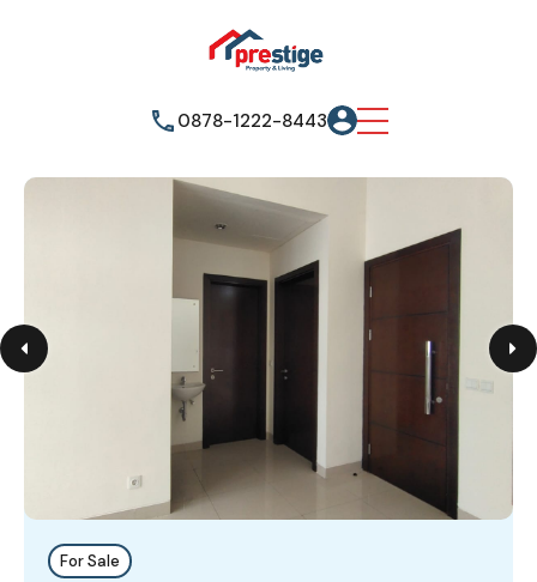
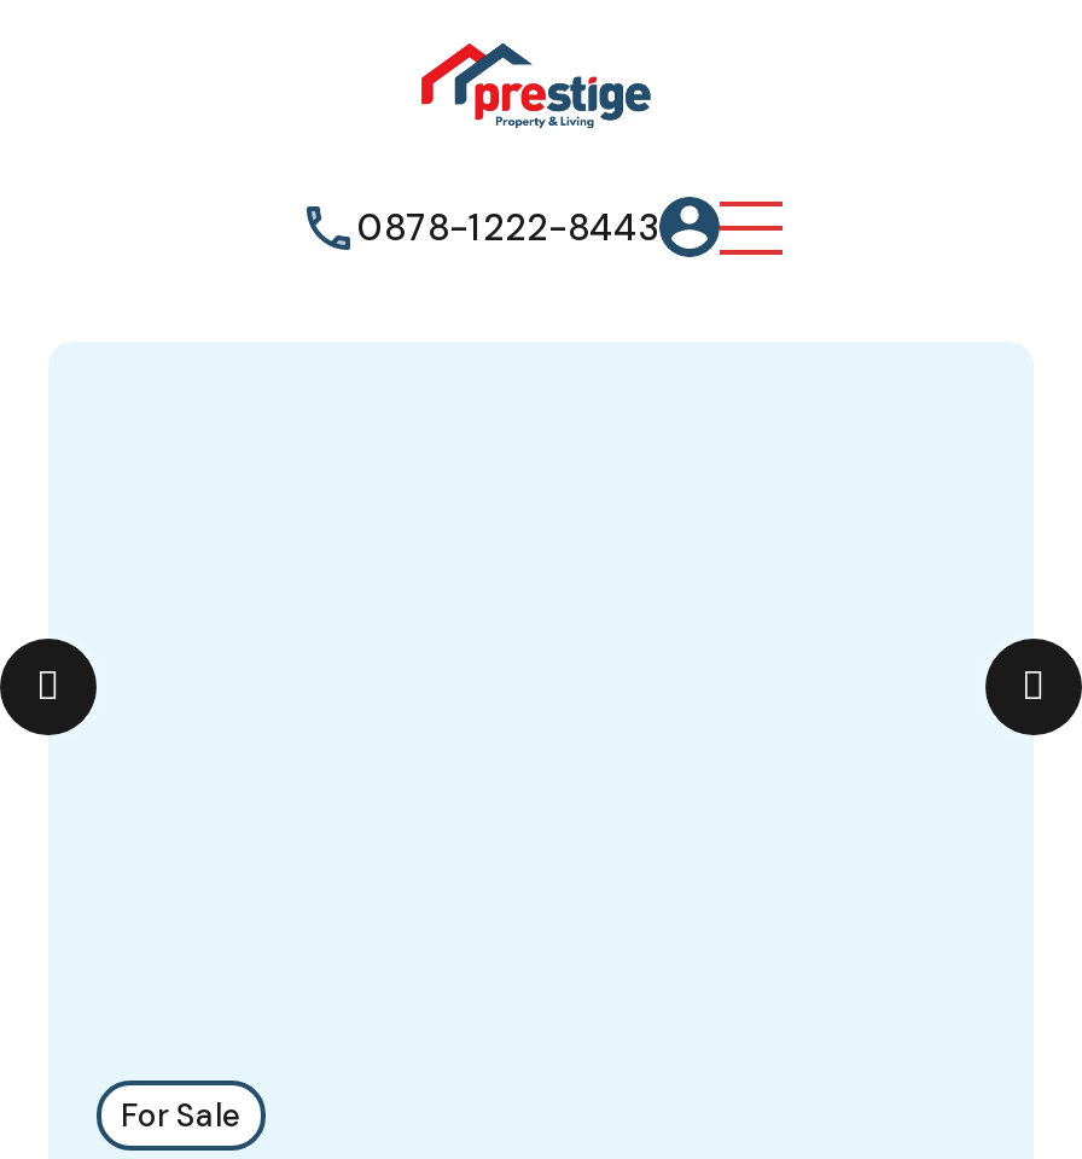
- [image]
